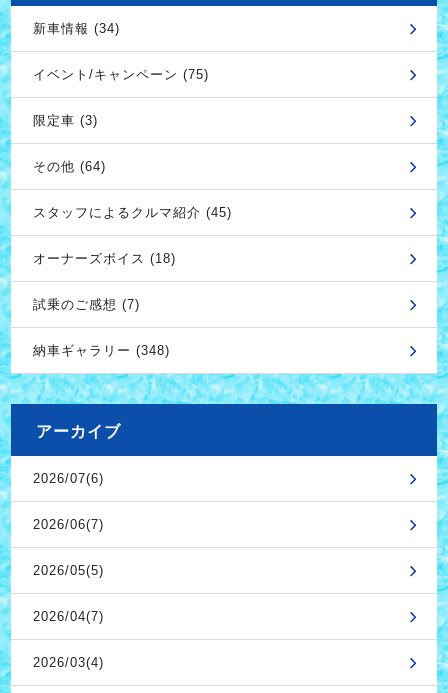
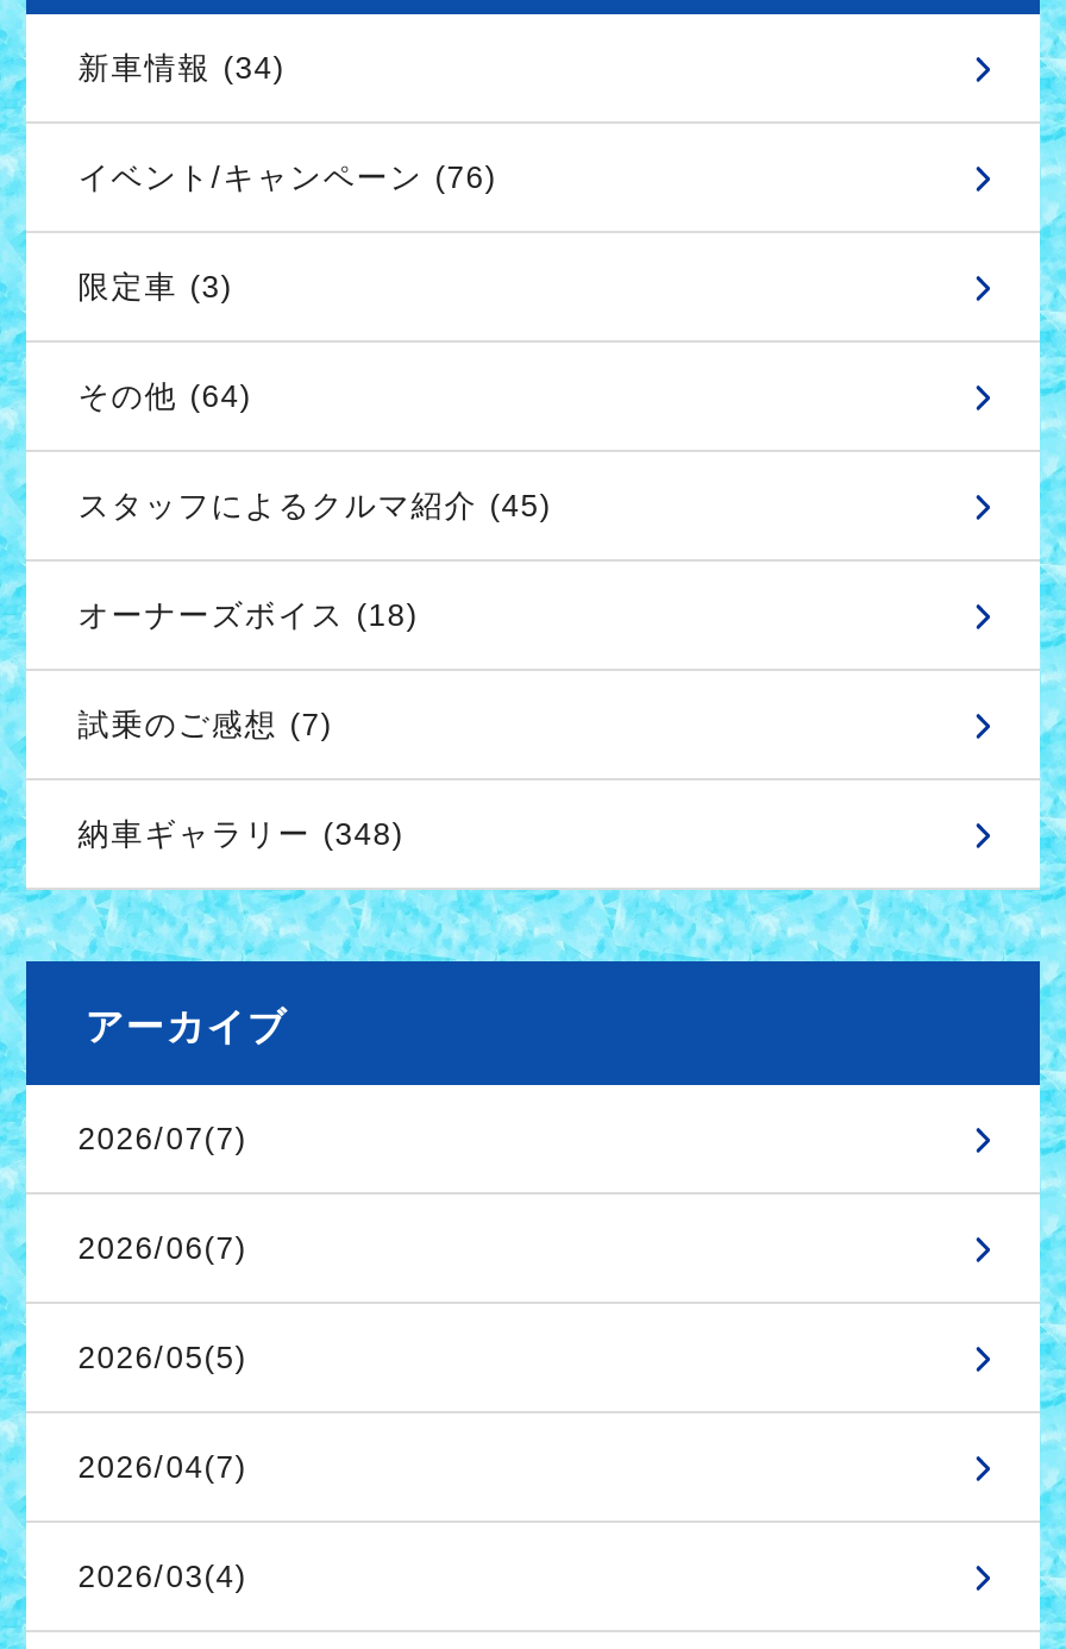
- イベント/キャンペーン (75)
+ イベント/キャンペーン (76)

- 2026/07(6)
+ 2026/07(7)
